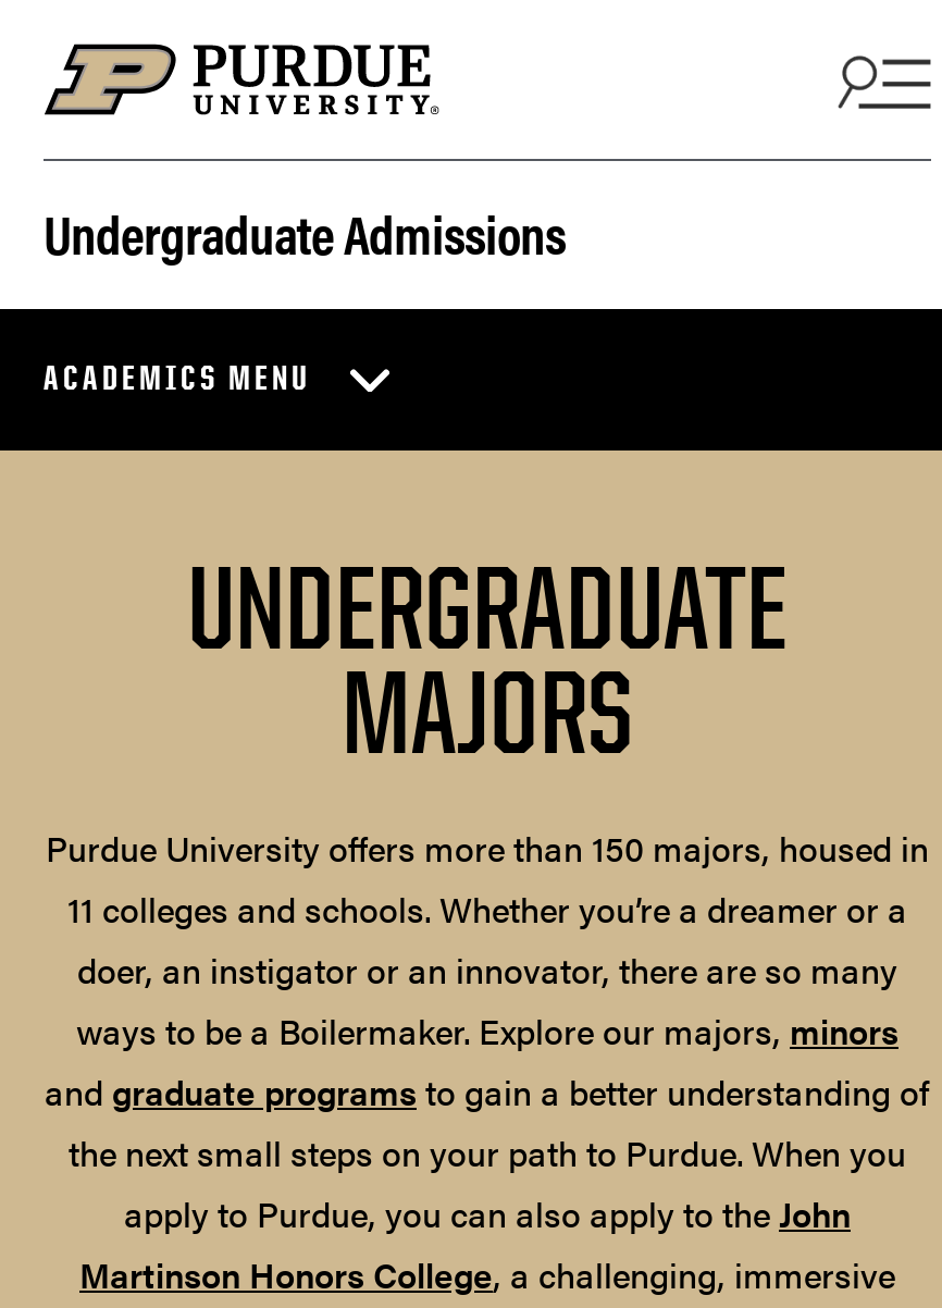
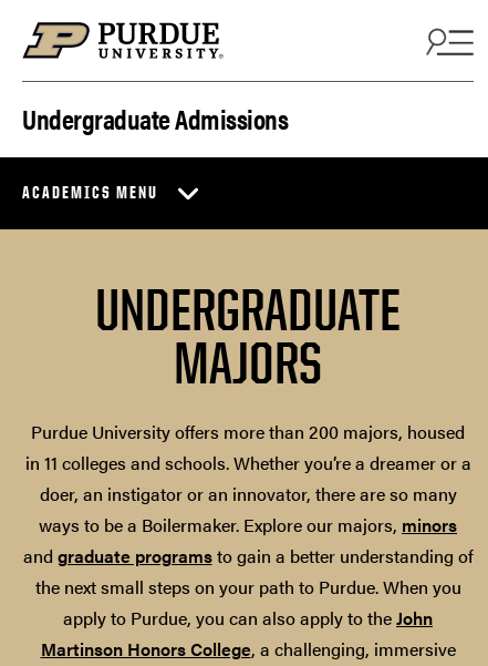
- Purdue University offers more than 150 majors, housed in
- 11 colleges and schools. Whether you’re a dreamer or a
+ Purdue University offers more than 200 majors, housed
+ in 11 colleges and schools. Whether you’re a dreamer or a
